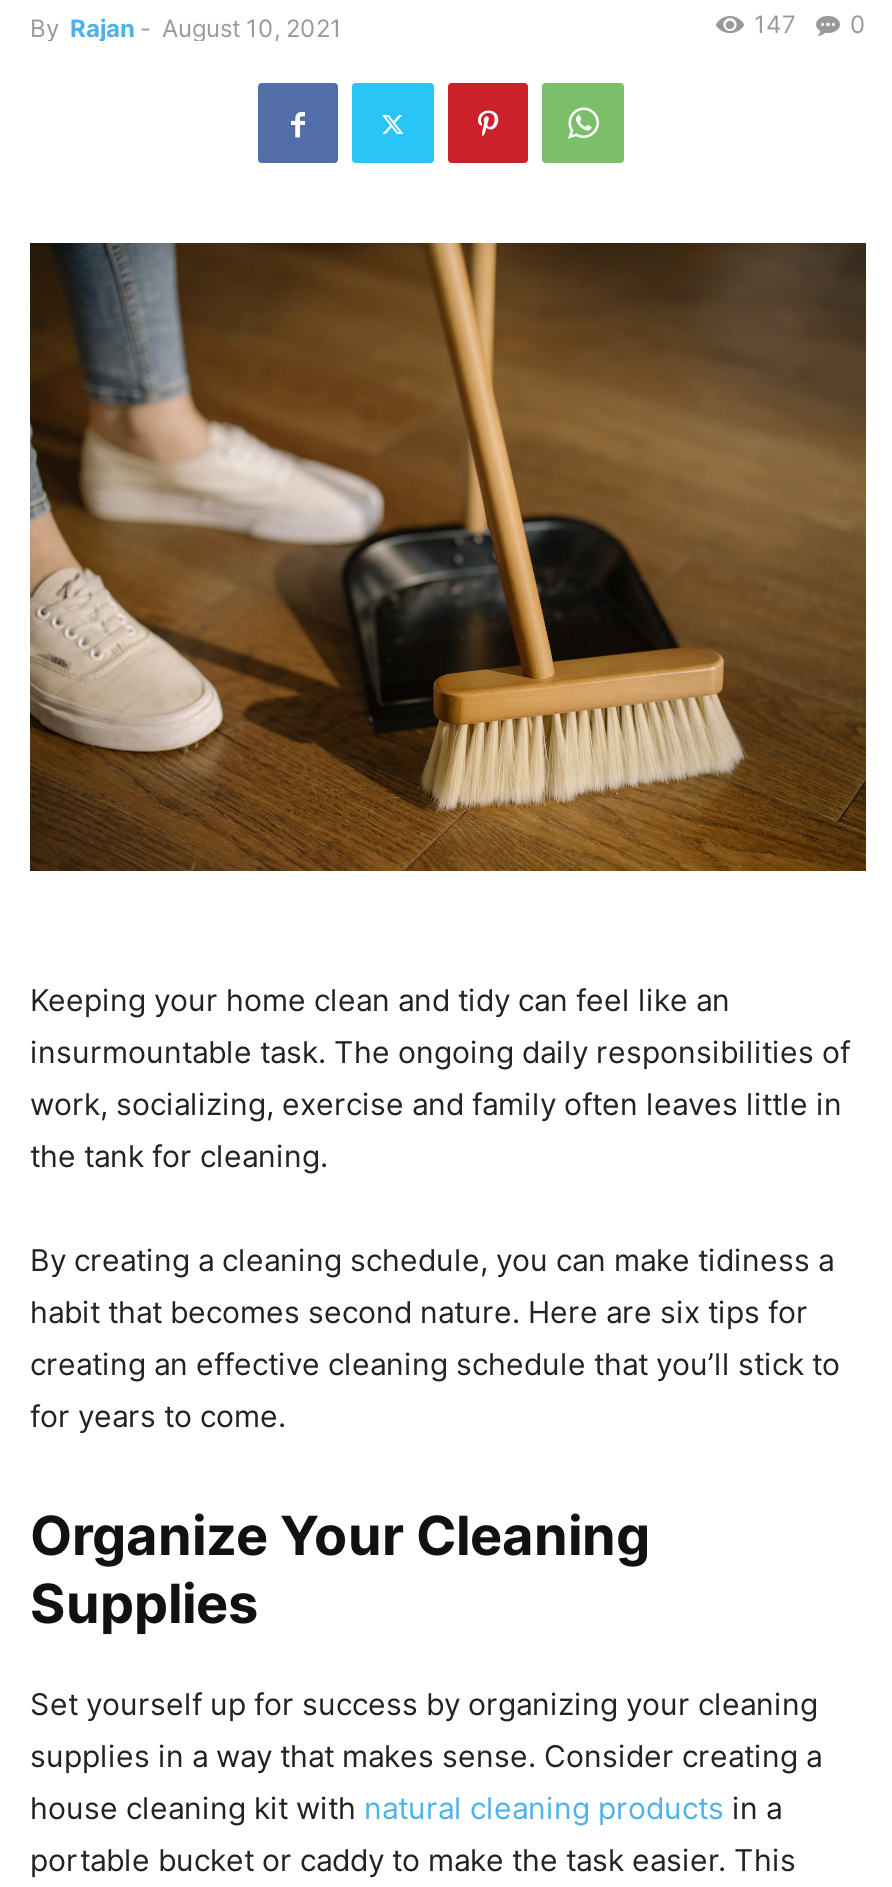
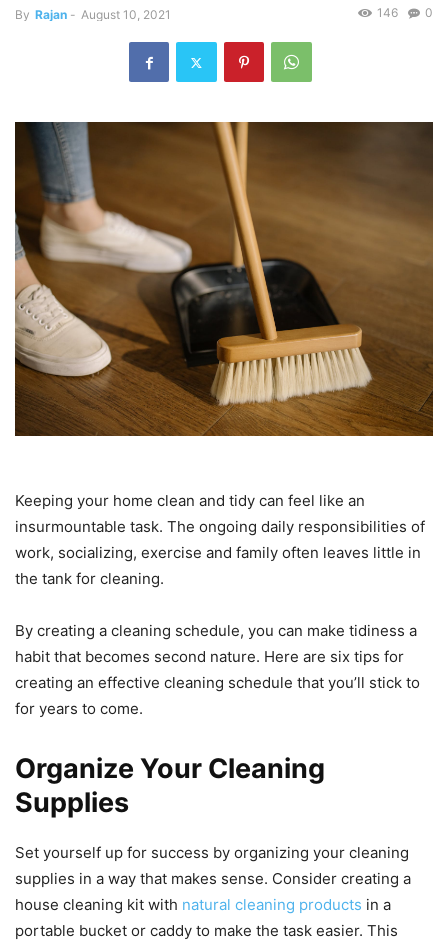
- 147 0
+ 146 0
